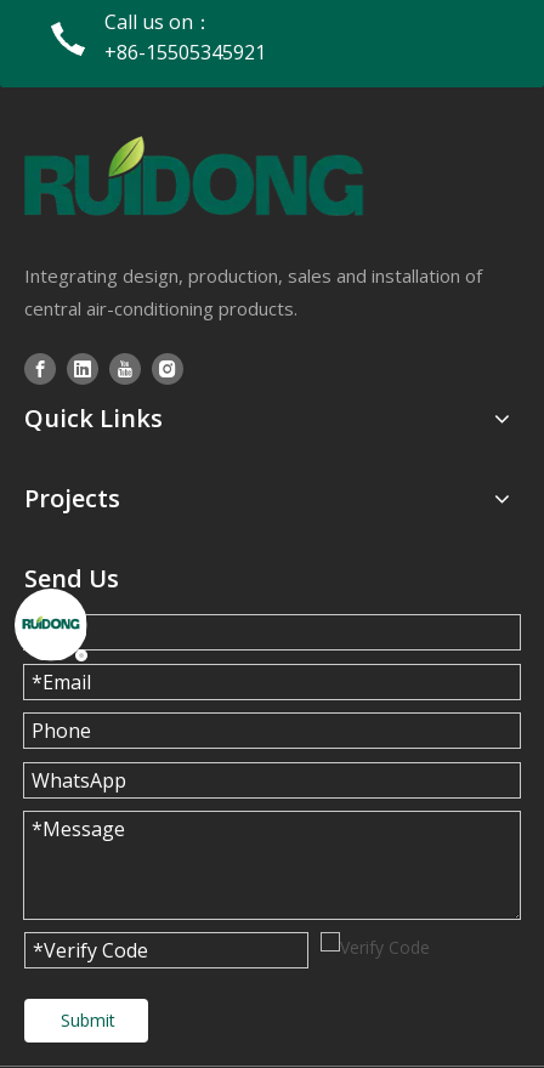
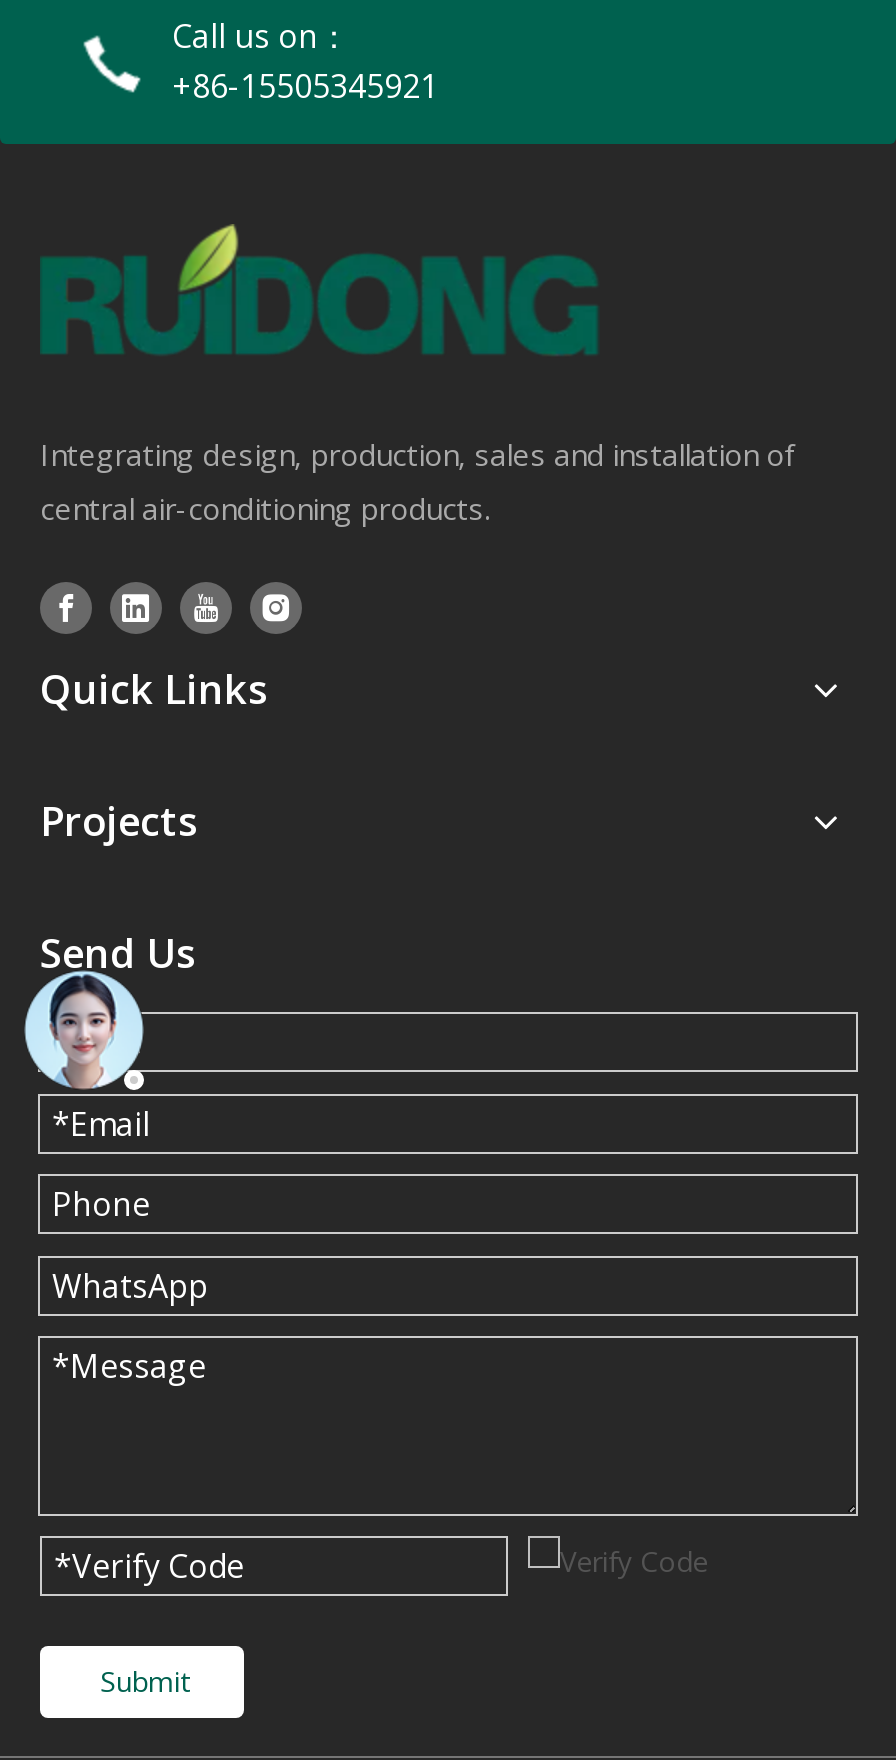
- [image]
+ [image]
